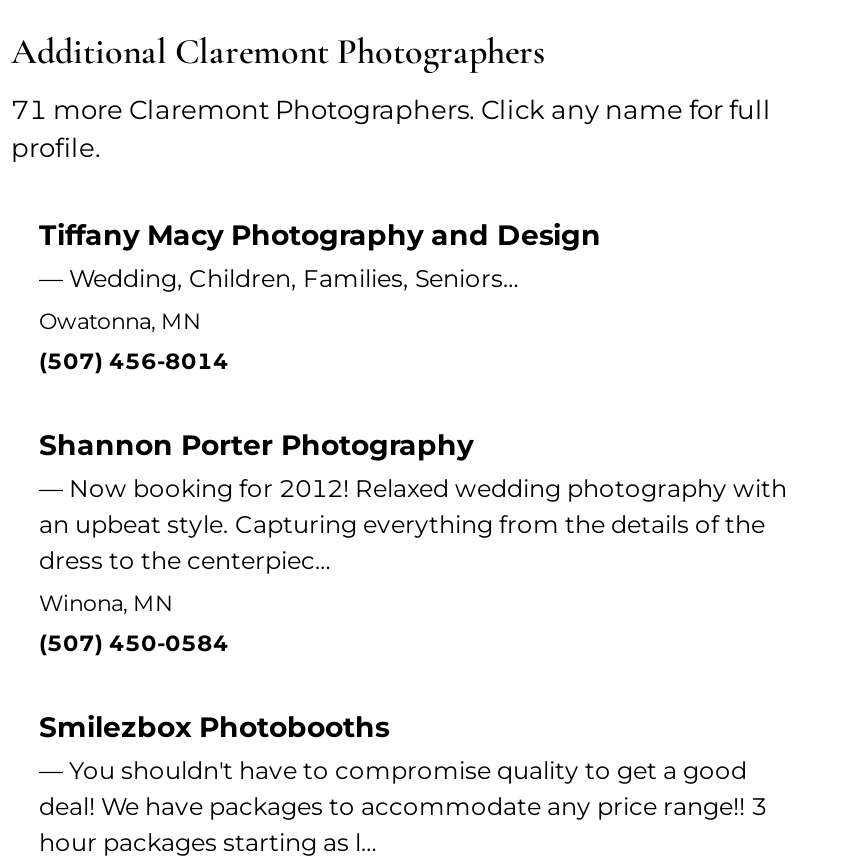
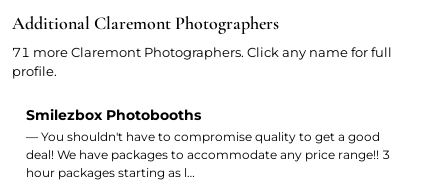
- Tiffany Macy Photography and Design
- — Wedding, Children, Families, Seniors…
- Owatonna, MN
- (507) 456-8014
- Shannon Porter Photography
- — Now booking for 2012! Relaxed wedding photography with
- an upbeat style. Capturing everything from the details of the
- dress to the centerpiec…
- Winona, MN
- (507) 450-0584
